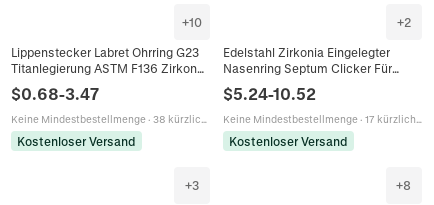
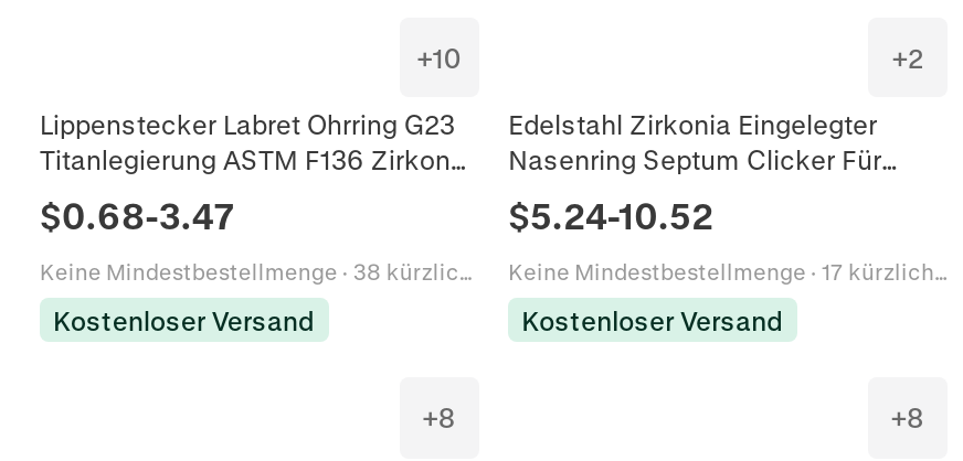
- +3
+ +8
